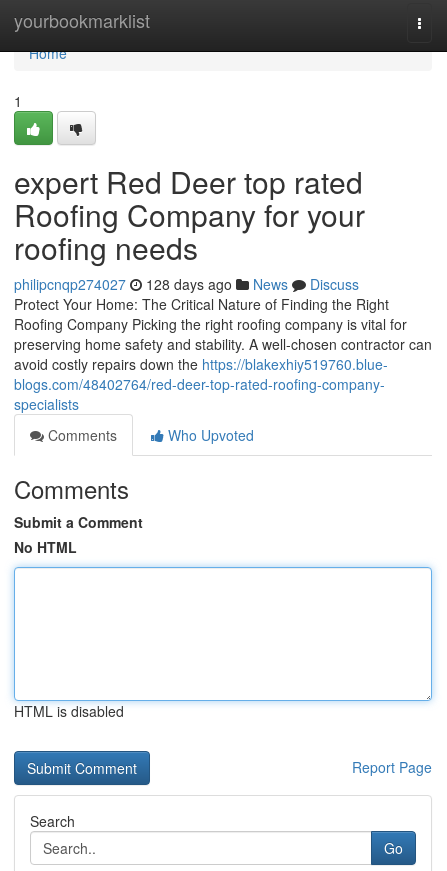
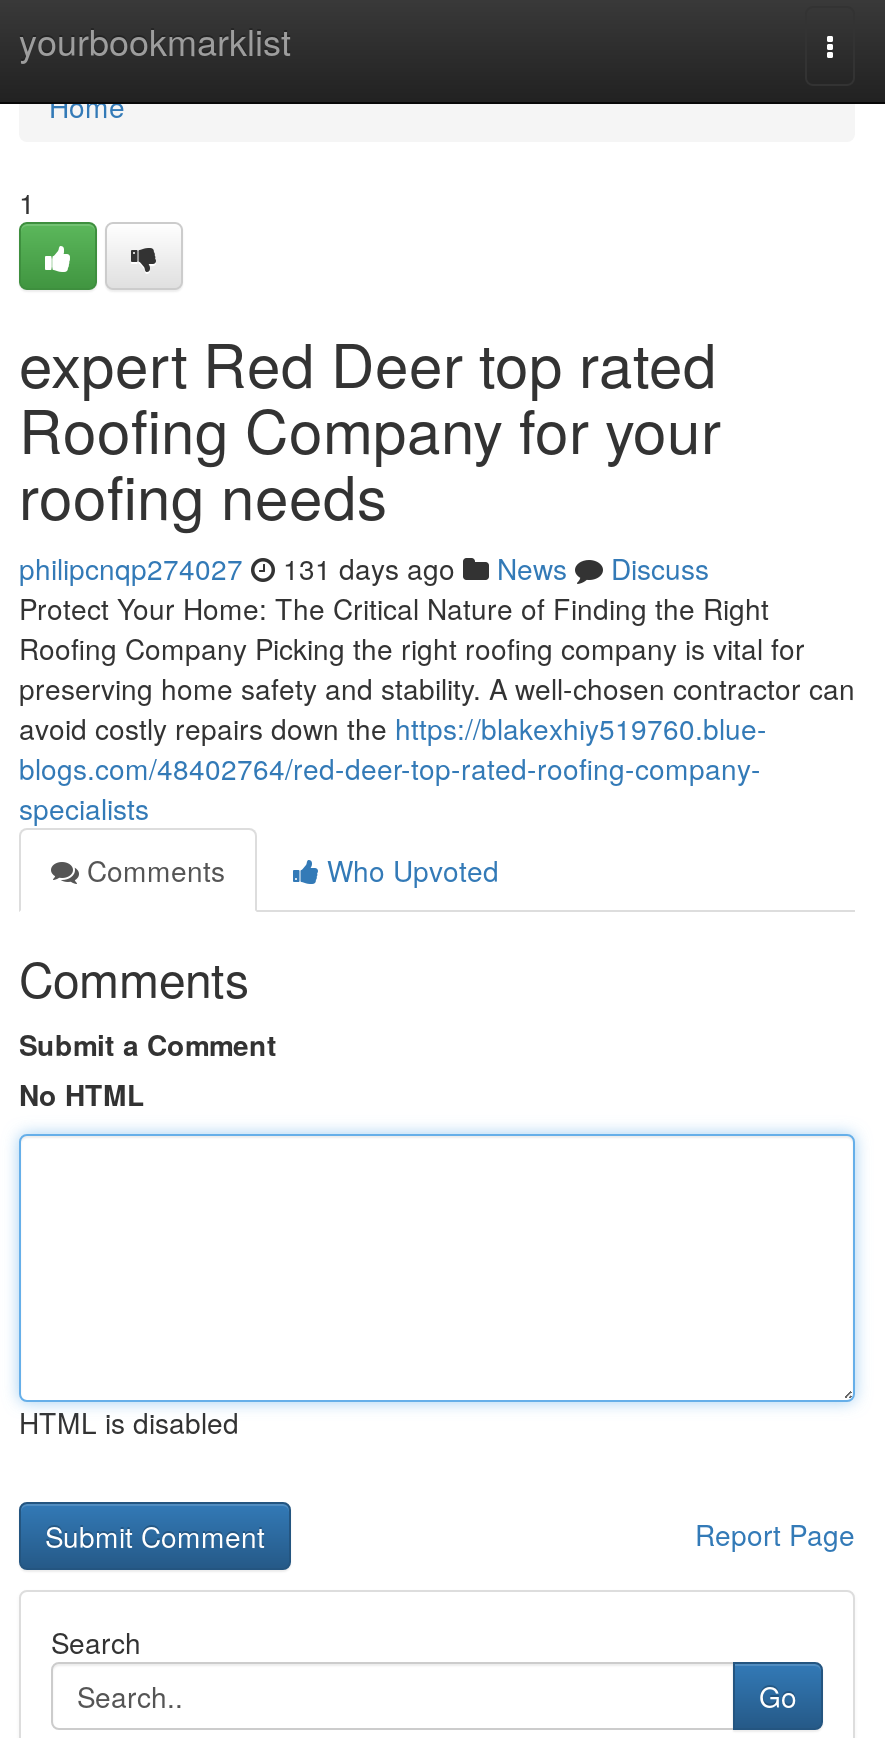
- philipcnqp274027 128 days ago News Discuss
+ philipcnqp274027 131 days ago News Discuss
